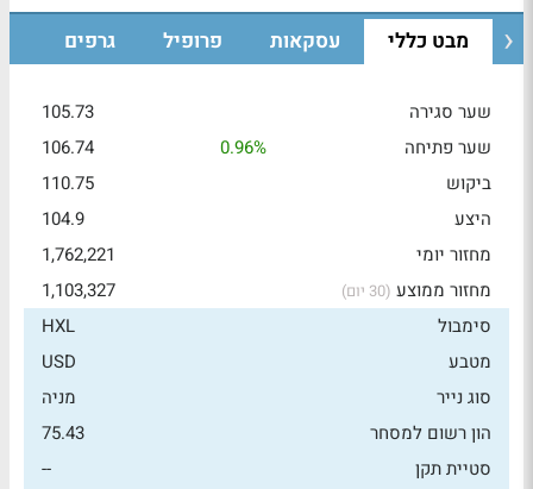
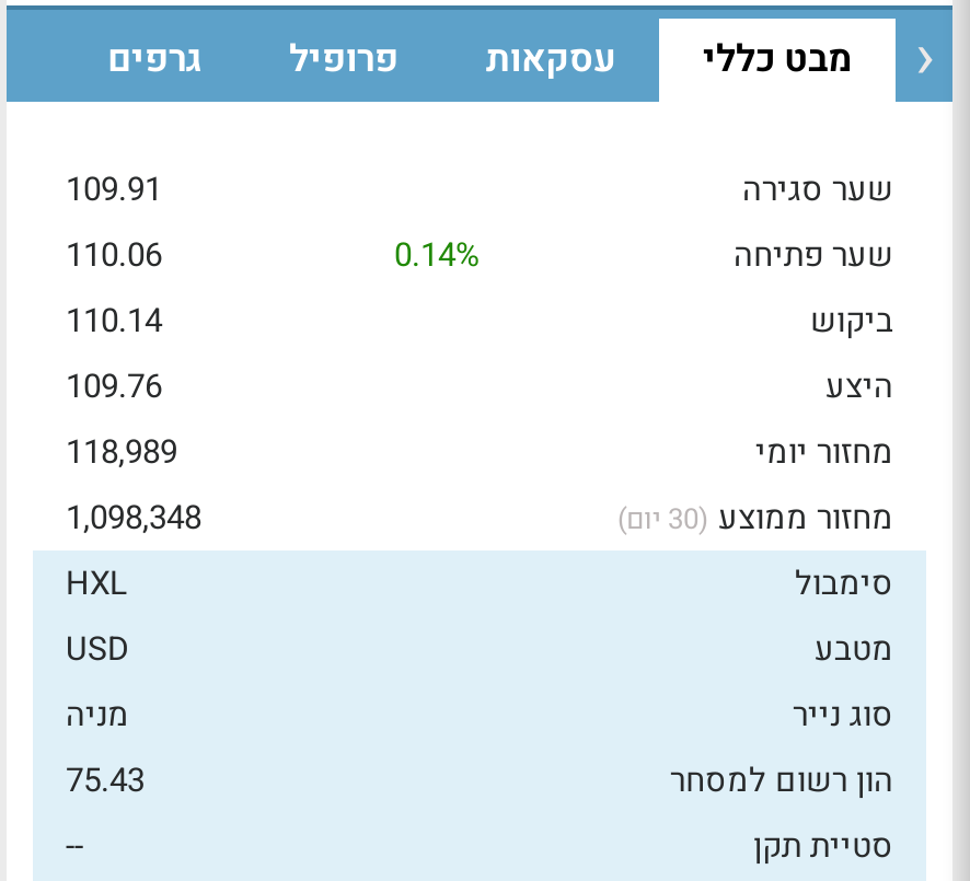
- 105.73
+ 109.91

- 106.74
+ 110.06

- 0.96%
+ 0.14%

- 110.75
+ 110.14

- 104.9
+ 109.76

- 1,762,221
+ 118,989

- 1,103,327
+ 1,098,348
